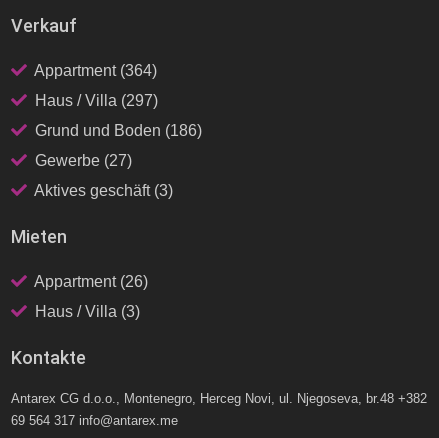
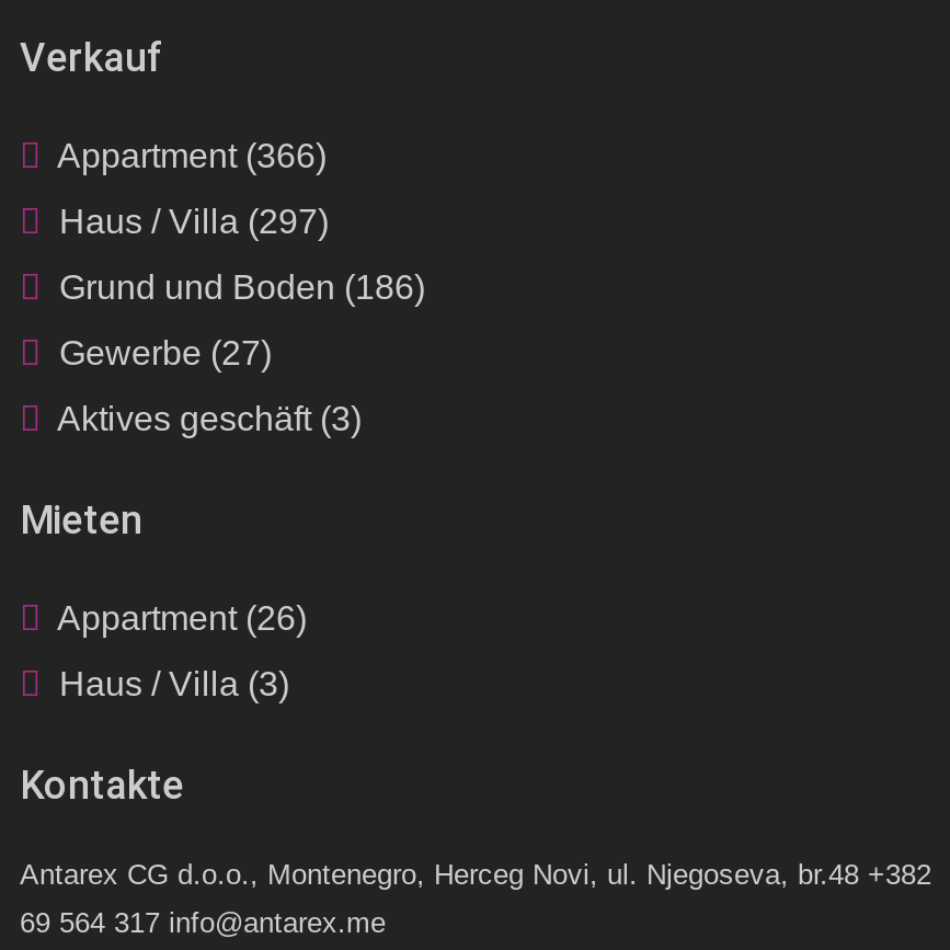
- Appartment (364)
+ Appartment (366)
